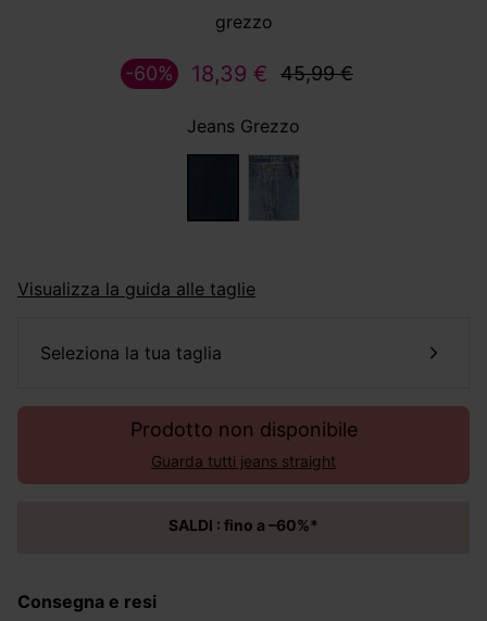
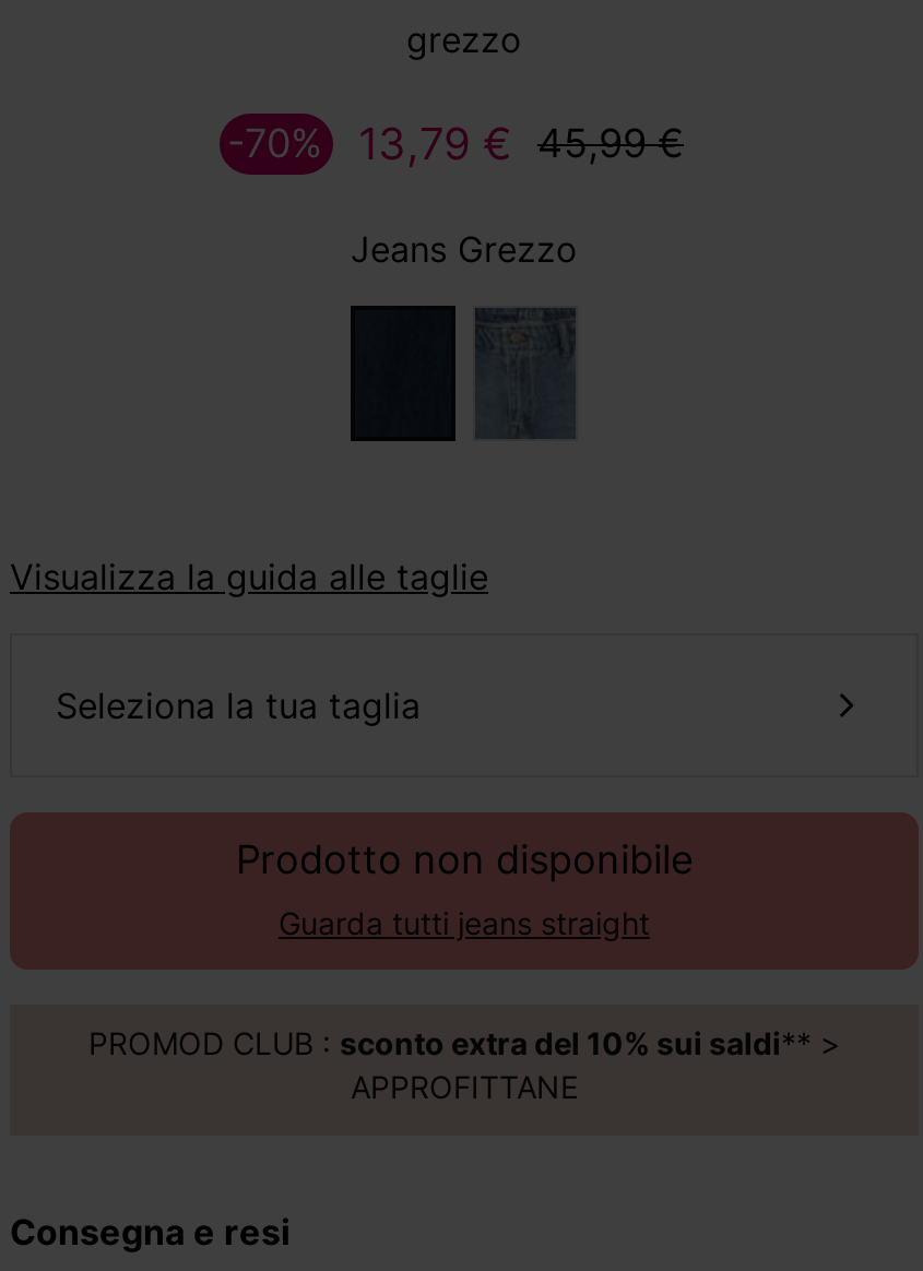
- -60%
+ -70%

- 18,39 € 45,99 €
+ 13,79 € 45,99 €

- SALDI : fino a –60%*
+ PROMOD CLUB : sconto extra del 10% sui saldi** >
+ APPROFITTANE
